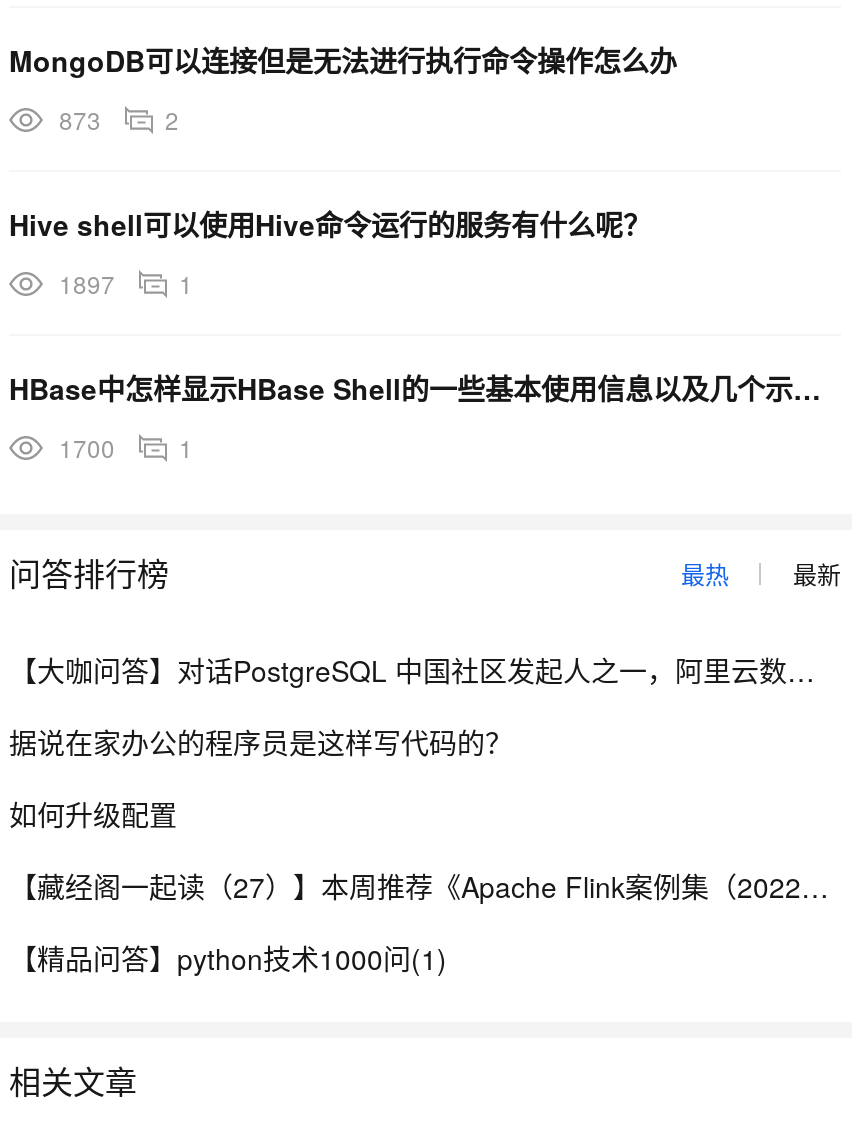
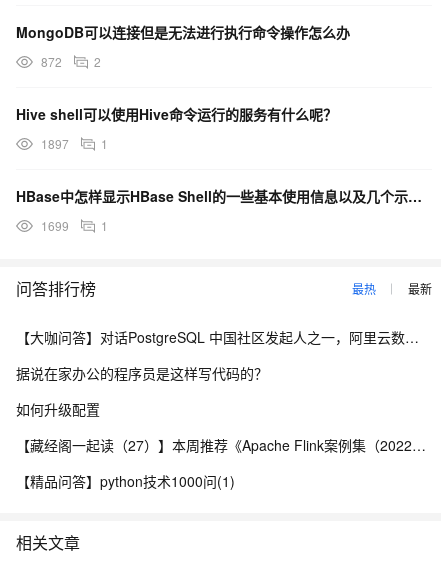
- 873 2
+ 872 2

- 1700 1
+ 1699 1
